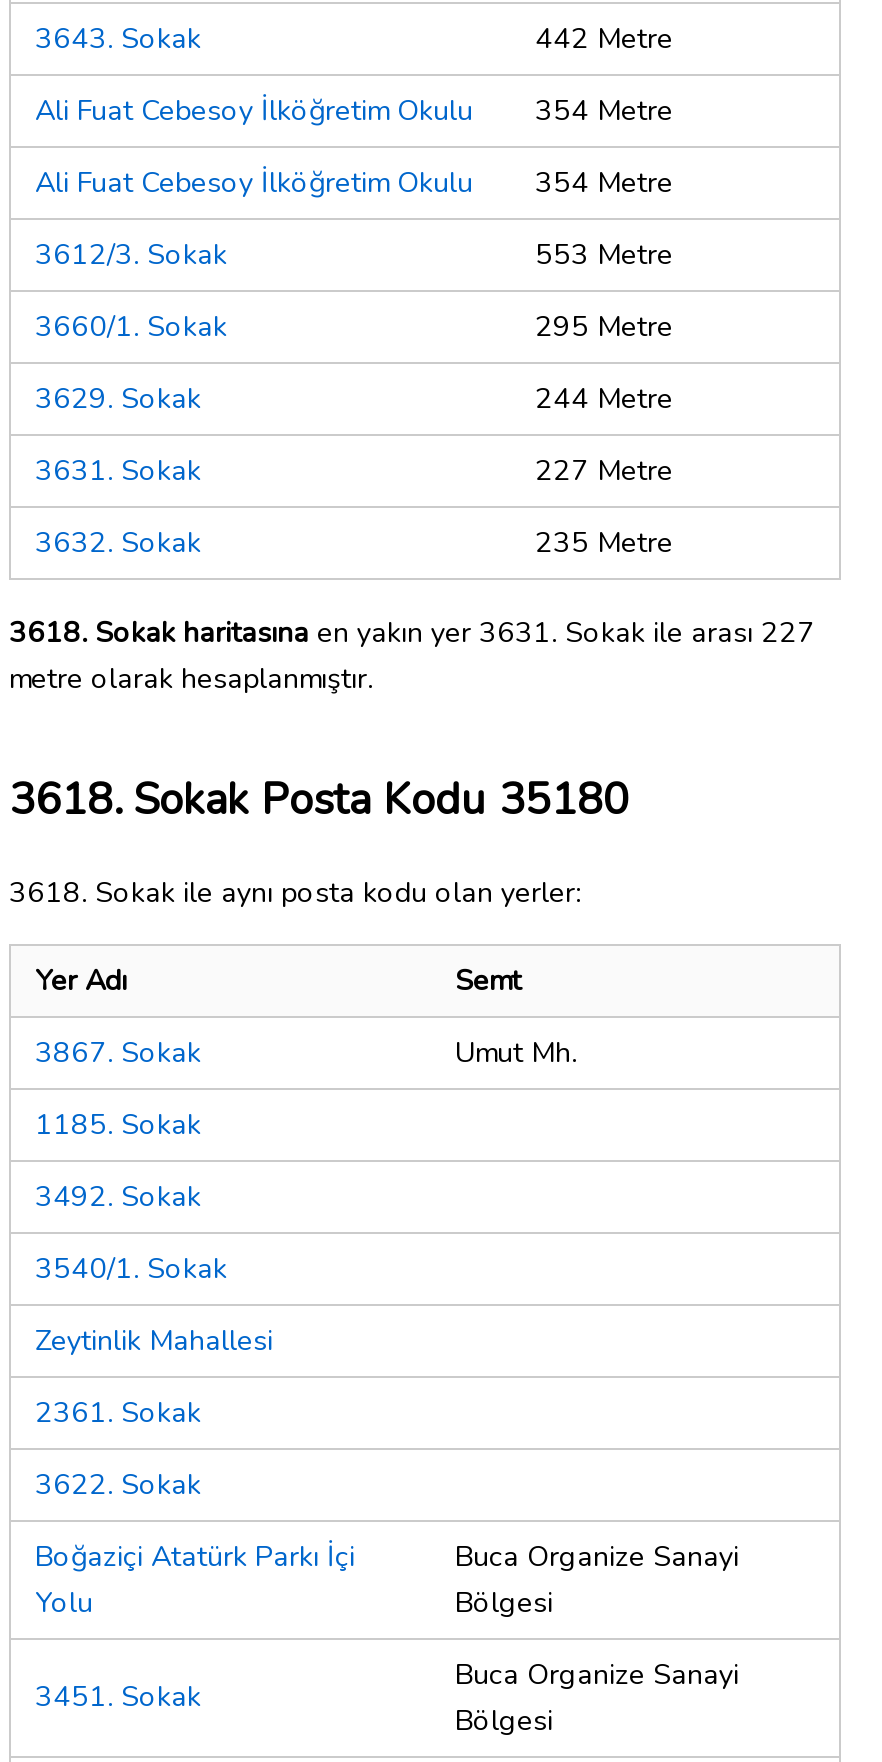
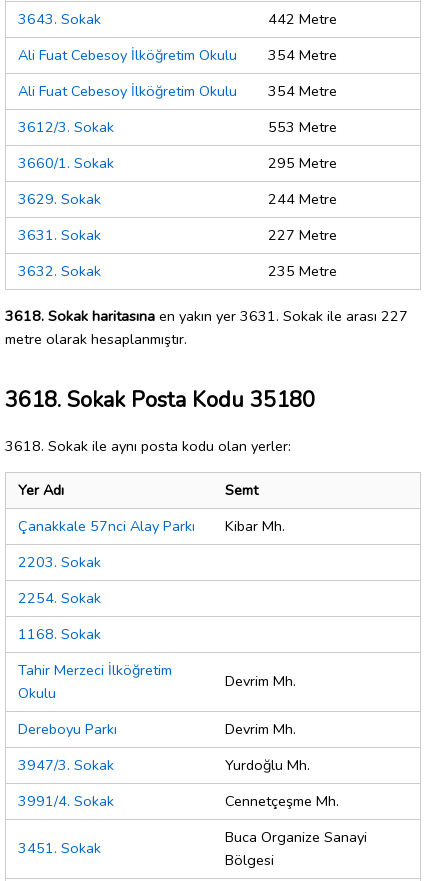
- 3867. Sokak
- Umut Mh.
+ Çanakkale 57nci Alay Parkı
+ Kibar Mh.

- 1185. Sokak
+ 2203. Sokak

- 3492. Sokak
+ 2254. Sokak

- 3540/1. Sokak
+ 1168. Sokak

- Zeytinlik Mahallesi
+ Tahir Merzeci İlköğretim
+ Okulu

- 2361. Sokak
+ Devrim Mh.

- 3622. Sokak
+ Dereboyu Parkı
+ Devrim Mh.

- Boğaziçi Atatürk Parkı İçi
- Yolu
+ 3947/3. Sokak
+ Yurdoğlu Mh.

- Buca Organize Sanayi
- Bölgesi
+ 3991/4. Sokak
+ Cennetçeşme Mh.
